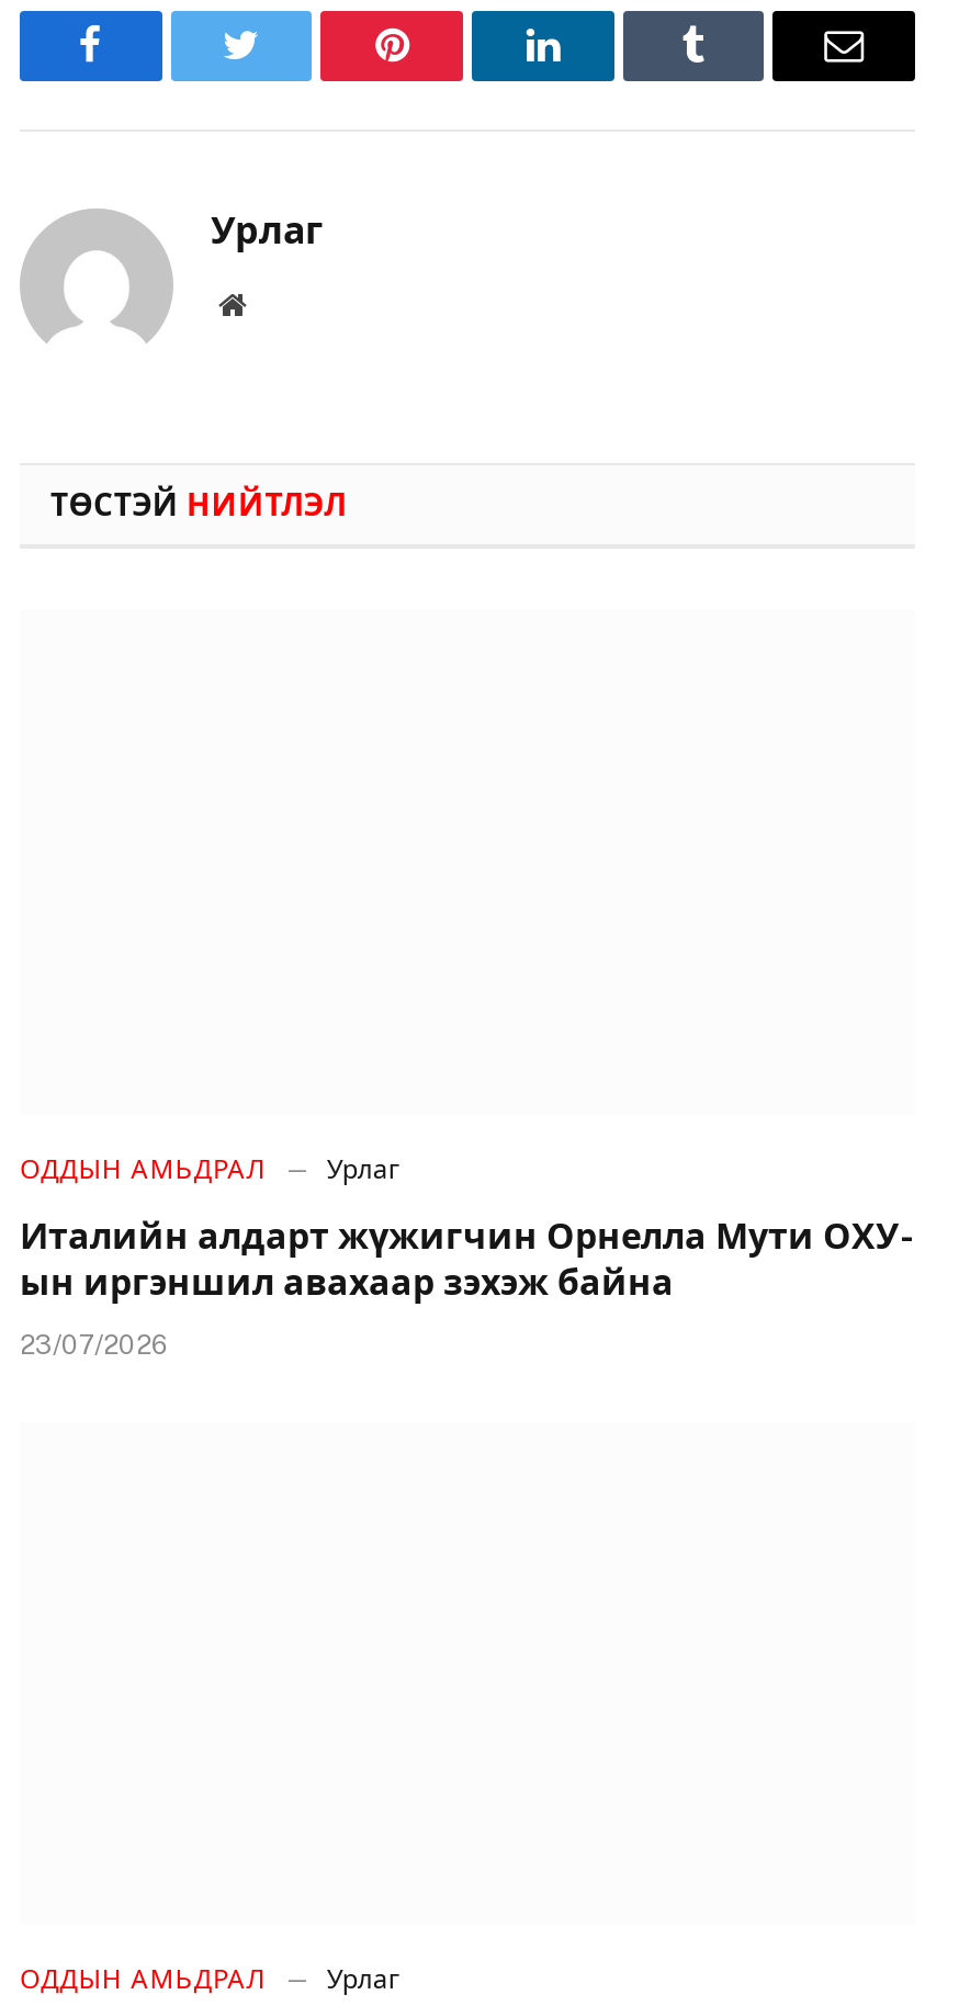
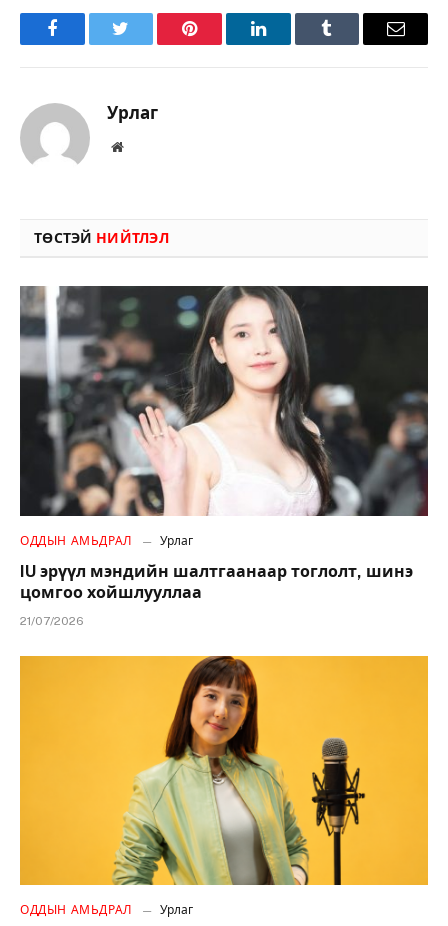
+ [image]

+ [image]

- Италийн алдарт жүжигчин Орнелла Мути ОХУ-
- ын иргэншил авахаар зэхэж байна
+ IU эрүүл мэндийн шалтгаанаар тоглолт, шинэ
+ цомгоо хойшлууллаа

- 23/07/2026
+ 21/07/2026
